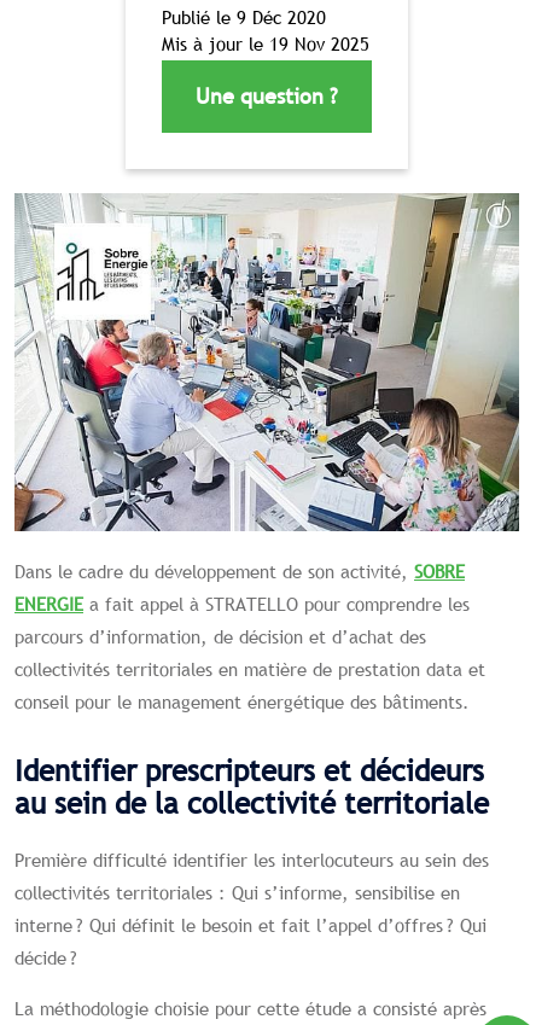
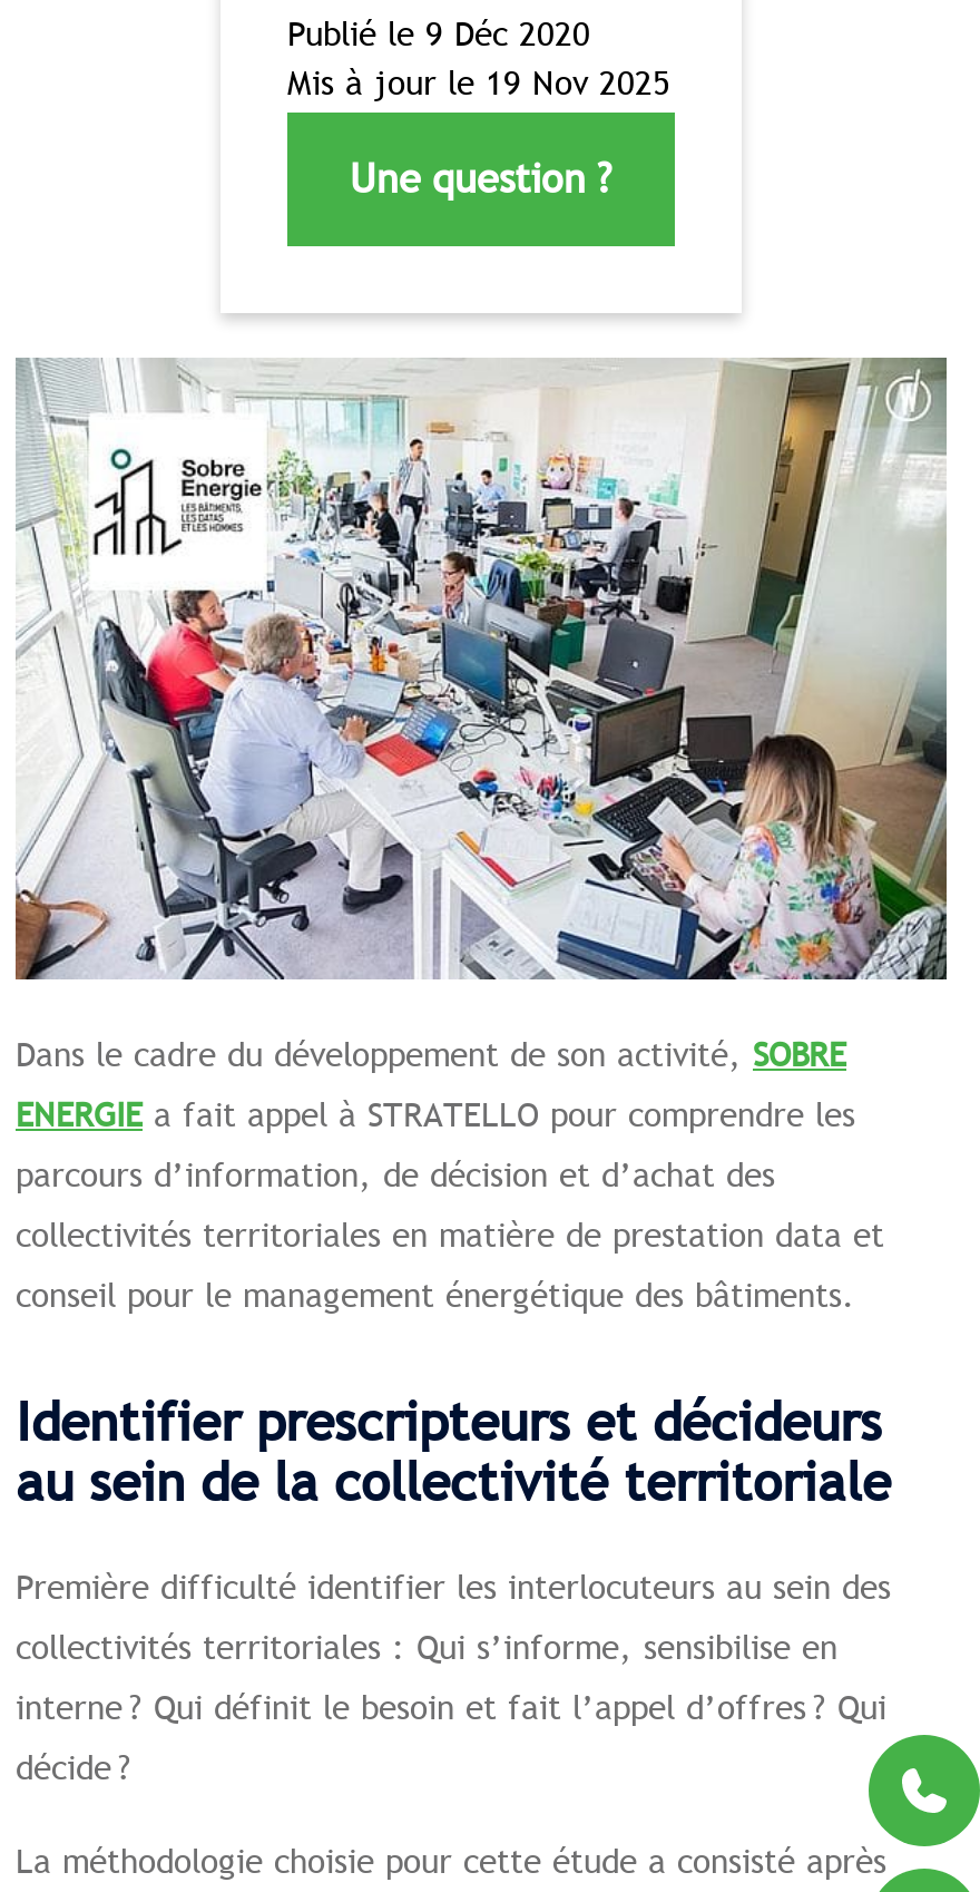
+ [image]
